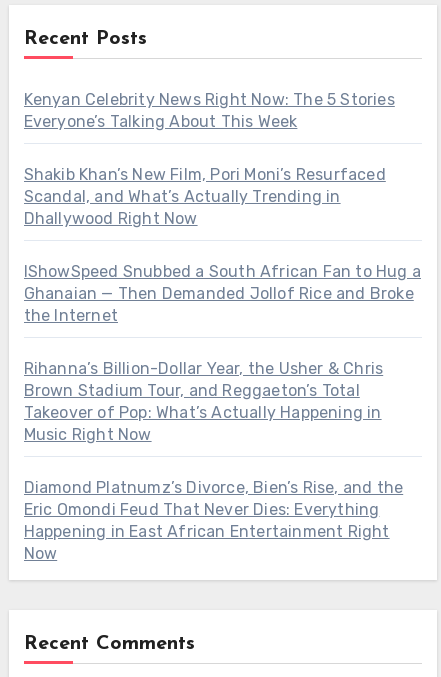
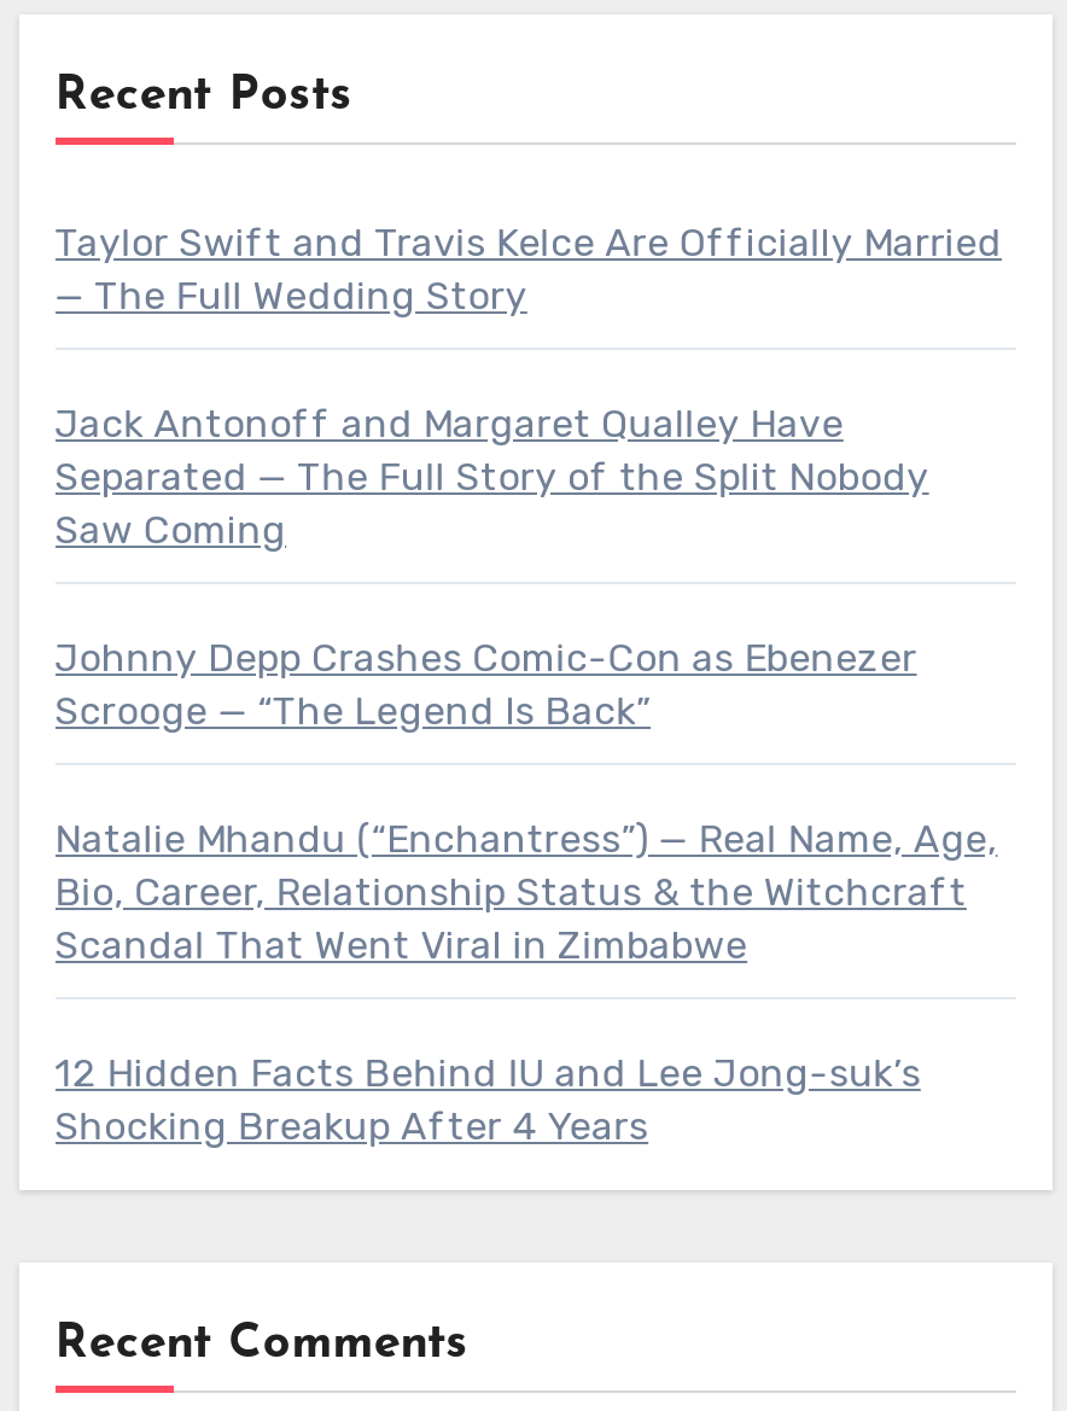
- Kenyan Celebrity News Right Now: The 5 Stories
- Everyone’s Talking About This Week
+ Taylor Swift and Travis Kelce Are Officially Married
+ — The Full Wedding Story

- Shakib Khan’s New Film, Pori Moni’s Resurfaced
- Scandal, and What’s Actually Trending in
- Dhallywood Right Now
+ Jack Antonoff and Margaret Qualley Have
+ Separated — The Full Story of the Split Nobody
+ Saw Coming

- IShowSpeed Snubbed a South African Fan to Hug a
- Ghanaian — Then Demanded Jollof Rice and Broke
- the Internet
+ Johnny Depp Crashes Comic-Con as Ebenezer
+ Scrooge — “The Legend Is Back”

- Rihanna’s Billion-Dollar Year, the Usher & Chris
- Brown Stadium Tour, and Reggaeton’s Total
- Takeover of Pop: What’s Actually Happening in
- Music Right Now
+ Natalie Mhandu (“Enchantress”) — Real Name, Age,
+ Bio, Career, Relationship Status & the Witchcraft
+ Scandal That Went Viral in Zimbabwe

- Diamond Platnumz’s Divorce, Bien’s Rise, and the
- Eric Omondi Feud That Never Dies: Everything
- Happening in East African Entertainment Right
- Now
+ 12 Hidden Facts Behind IU and Lee Jong-suk’s
+ Shocking Breakup After 4 Years
